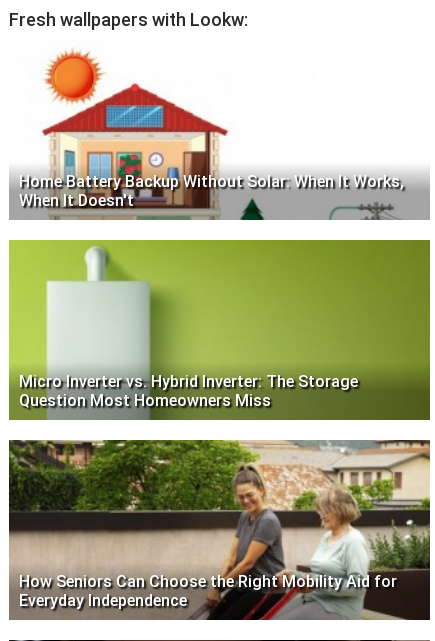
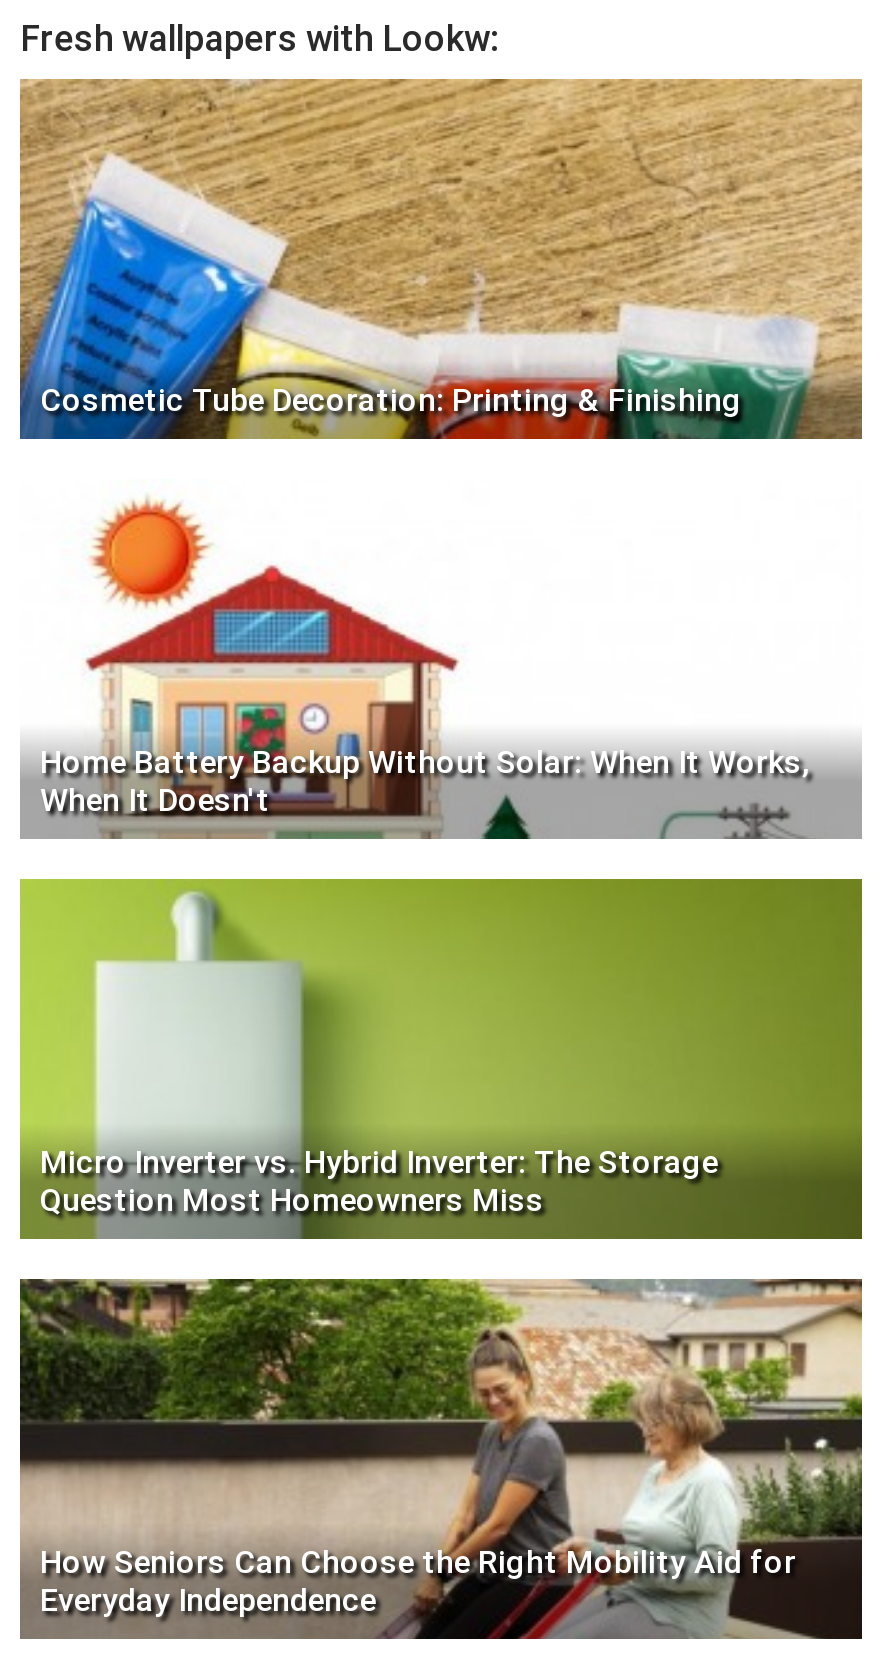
+ [image]
+ Cosmetic Tube Decoration: Printing & Finishing
